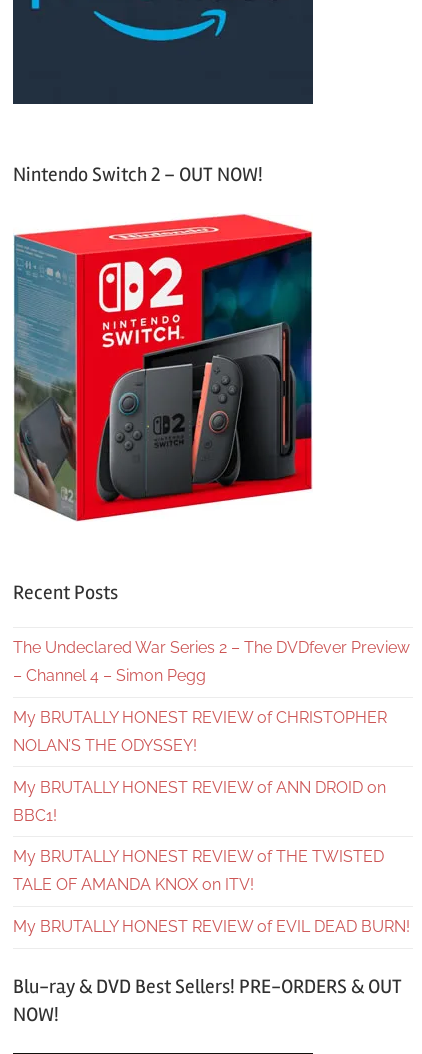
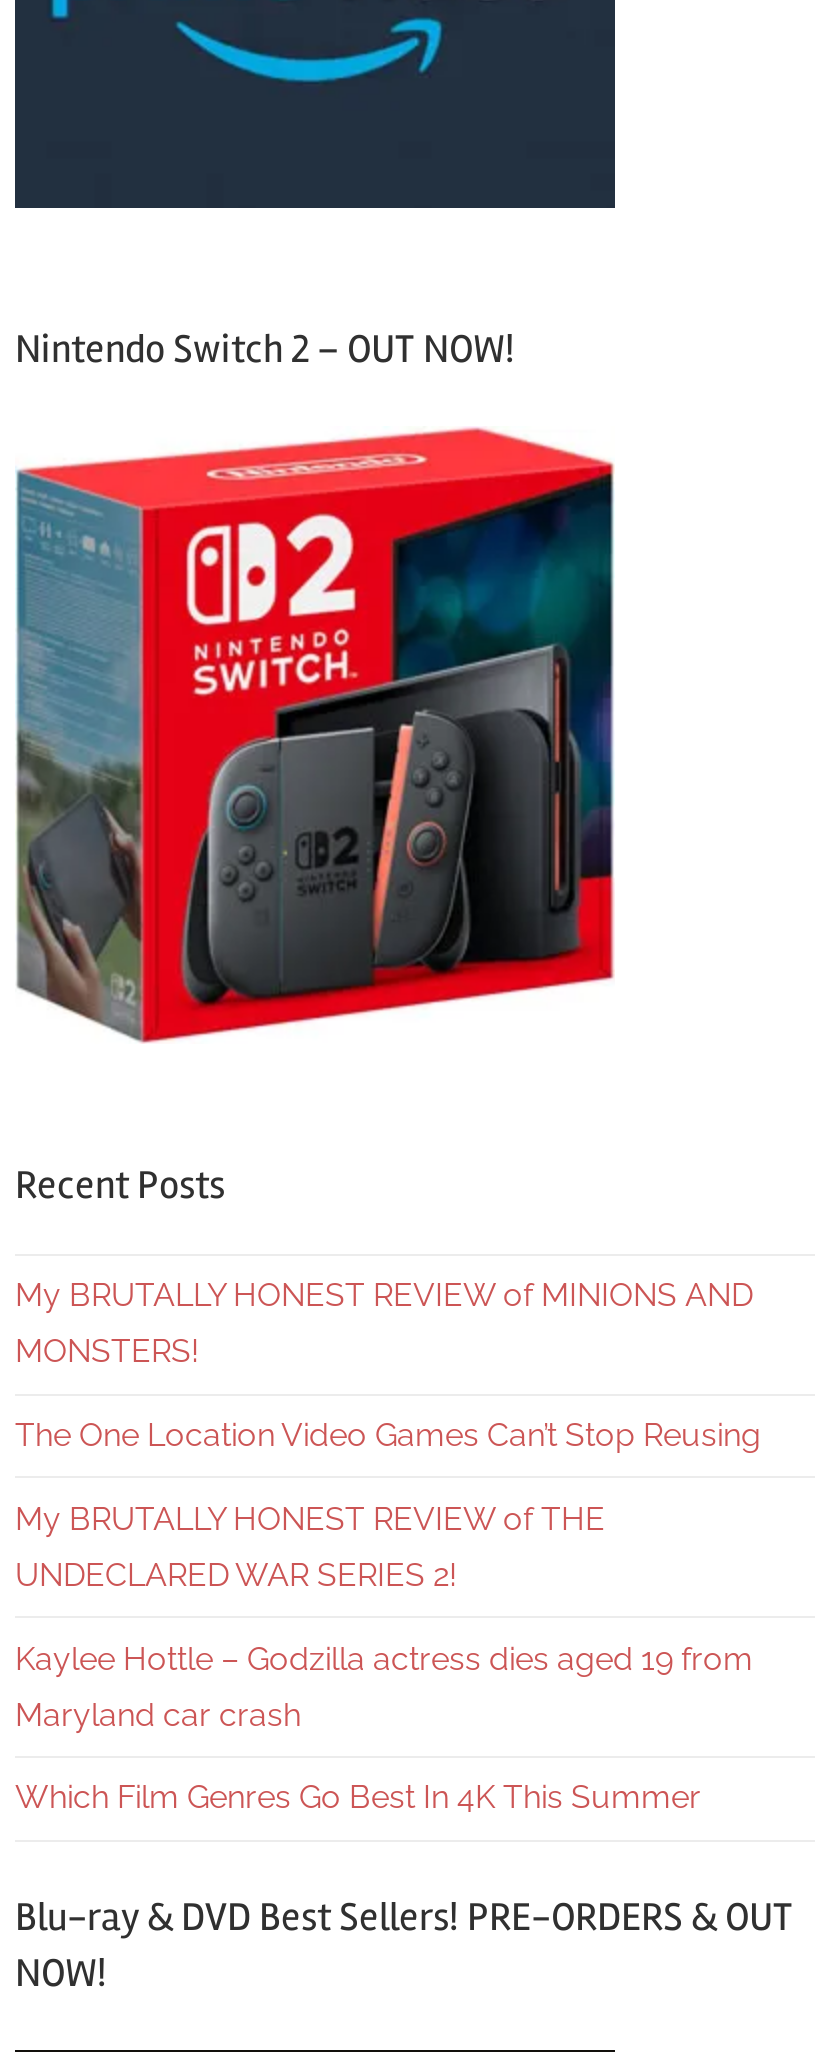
- The Undeclared War Series 2 – The DVDfever Preview
- – Channel 4 – Simon Pegg
- My BRUTALLY HONEST REVIEW of CHRISTOPHER
- NOLAN’S THE ODYSSEY!
- My BRUTALLY HONEST REVIEW of ANN DROID on
- BBC1!
- My BRUTALLY HONEST REVIEW of THE TWISTED
- TALE OF AMANDA KNOX on ITV!
- My BRUTALLY HONEST REVIEW of EVIL DEAD BURN!
+ My BRUTALLY HONEST REVIEW of MINIONS AND
+ MONSTERS!
+ The One Location Video Games Can’t Stop Reusing
+ My BRUTALLY HONEST REVIEW of THE
+ UNDECLARED WAR SERIES 2!
+ Kaylee Hottle – Godzilla actress dies aged 19 from
+ Maryland car crash
+ Which Film Genres Go Best In 4K This Summer
